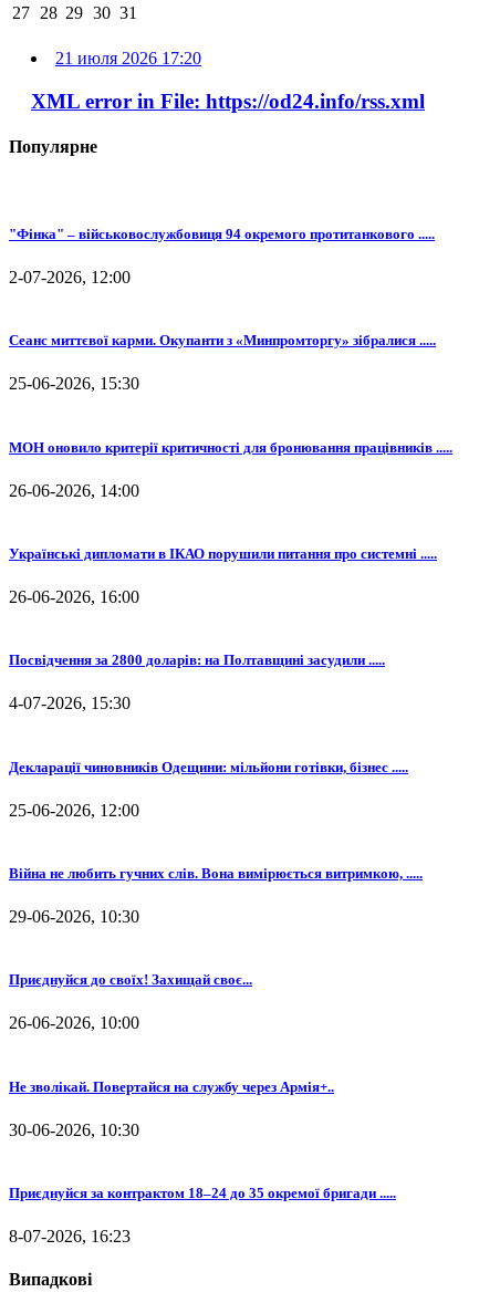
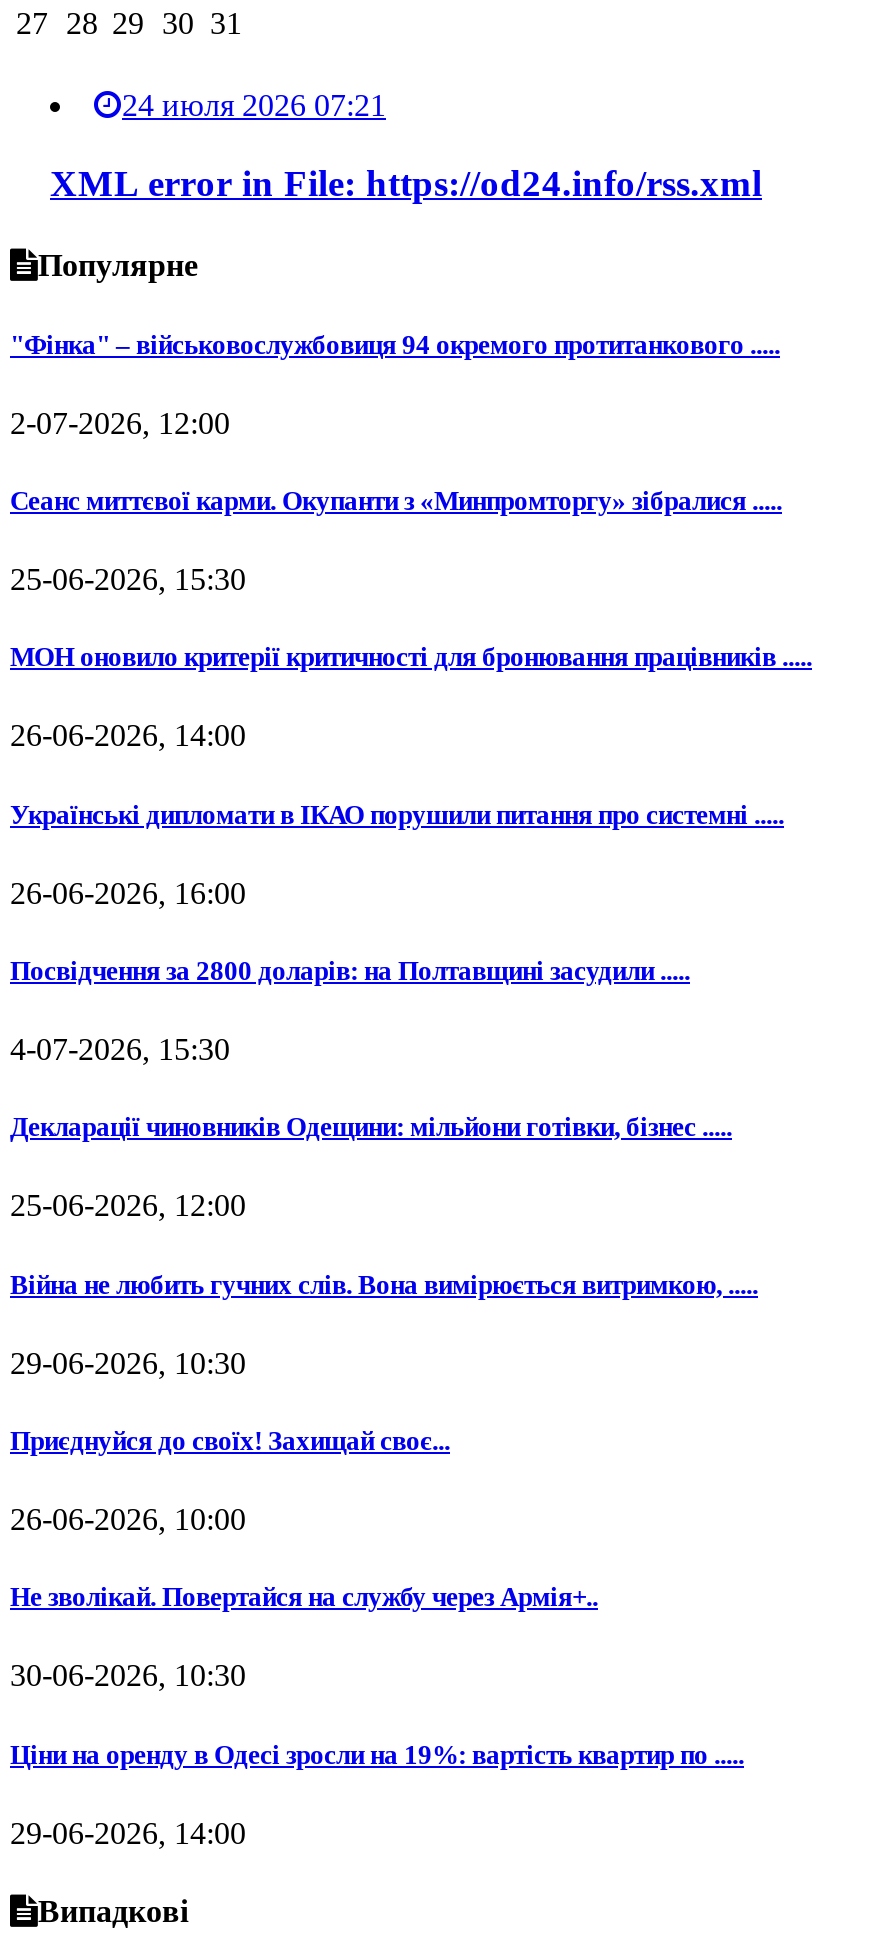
- 21 июля 2026 17:20
+ 24 июля 2026 07:21

- Приєднуйся за контрактом 18–24 до 35 окремої бригади .....
+ Ціни на оренду в Одесі зросли на 19%: вартість квартир по .....

- 8-07-2026, 16:23
+ 29-06-2026, 14:00
